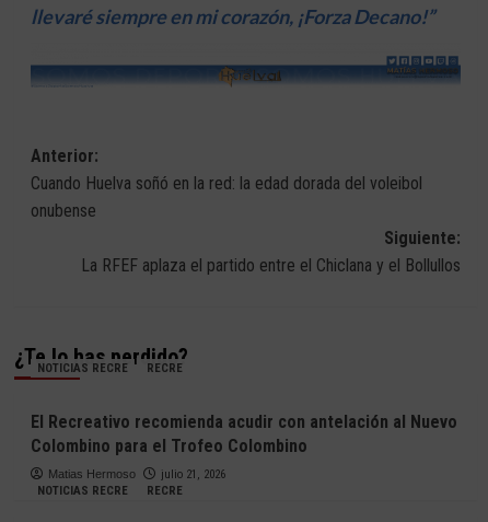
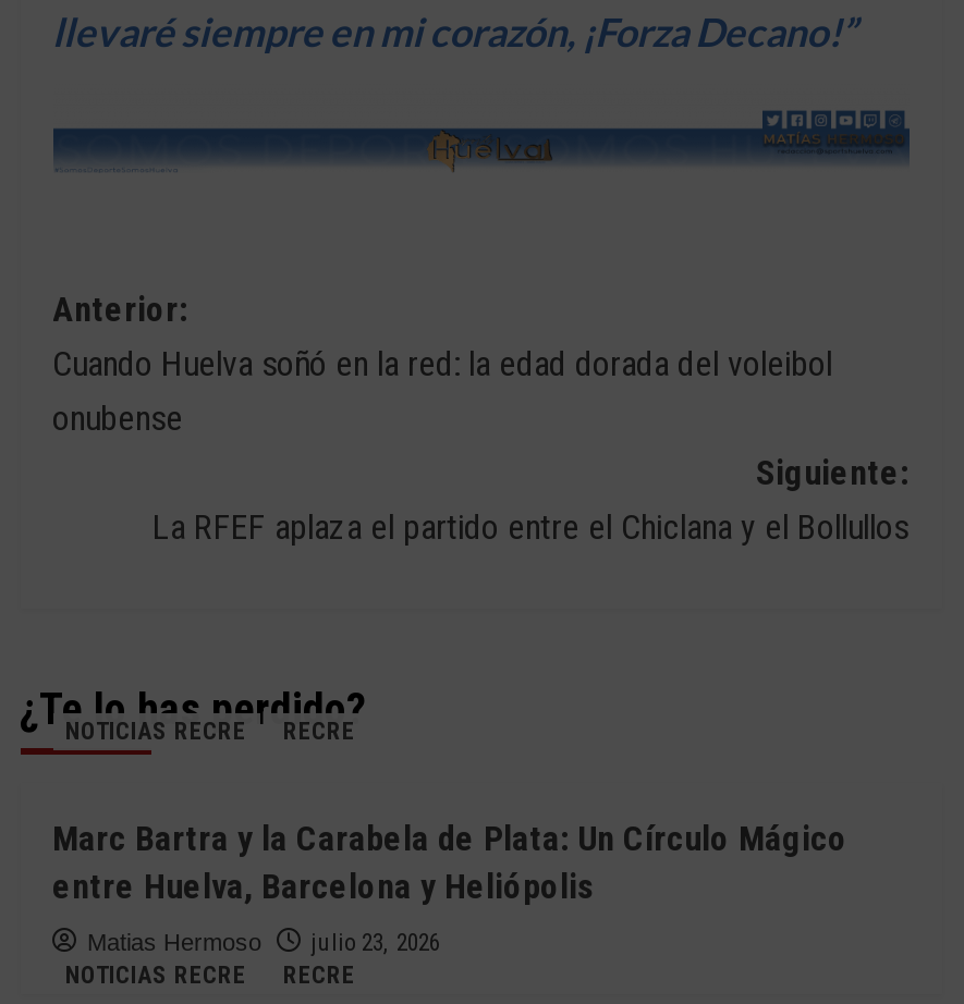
- El Recreativo recomienda acudir con antelación al Nuevo
- Colombino para el Trofeo Colombino
+ Marc Bartra y la Carabela de Plata: Un Círculo Mágico
+ entre Huelva, Barcelona y Heliópolis

- Matias Hermoso julio 21, 2026
+ Matias Hermoso julio 23, 2026
